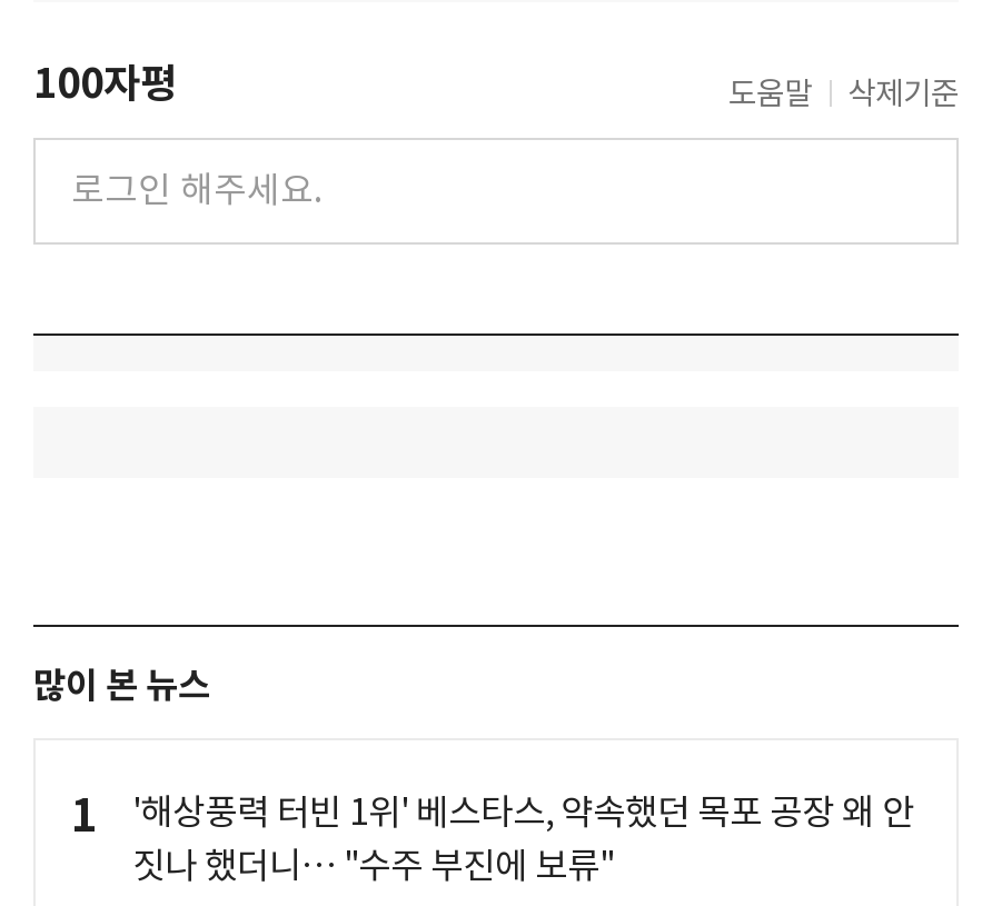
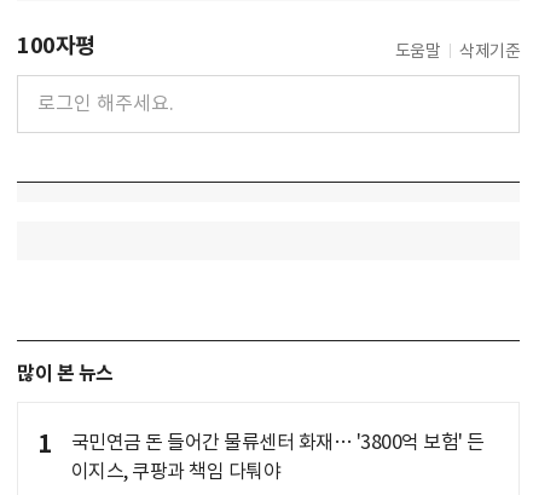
- '해상풍력 터빈 1위' 베스타스, 약속했던 목포 공장 왜 안
- 짓나 했더니… "수주 부진에 보류"
+ 국민연금 돈 들어간 물류센터 화재… '3800억 보험' 든
+ 이지스, 쿠팡과 책임 다퉈야
